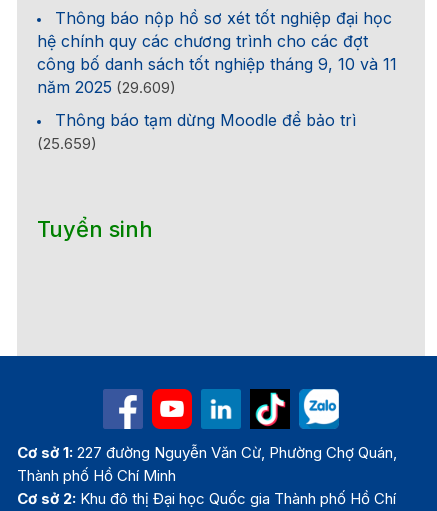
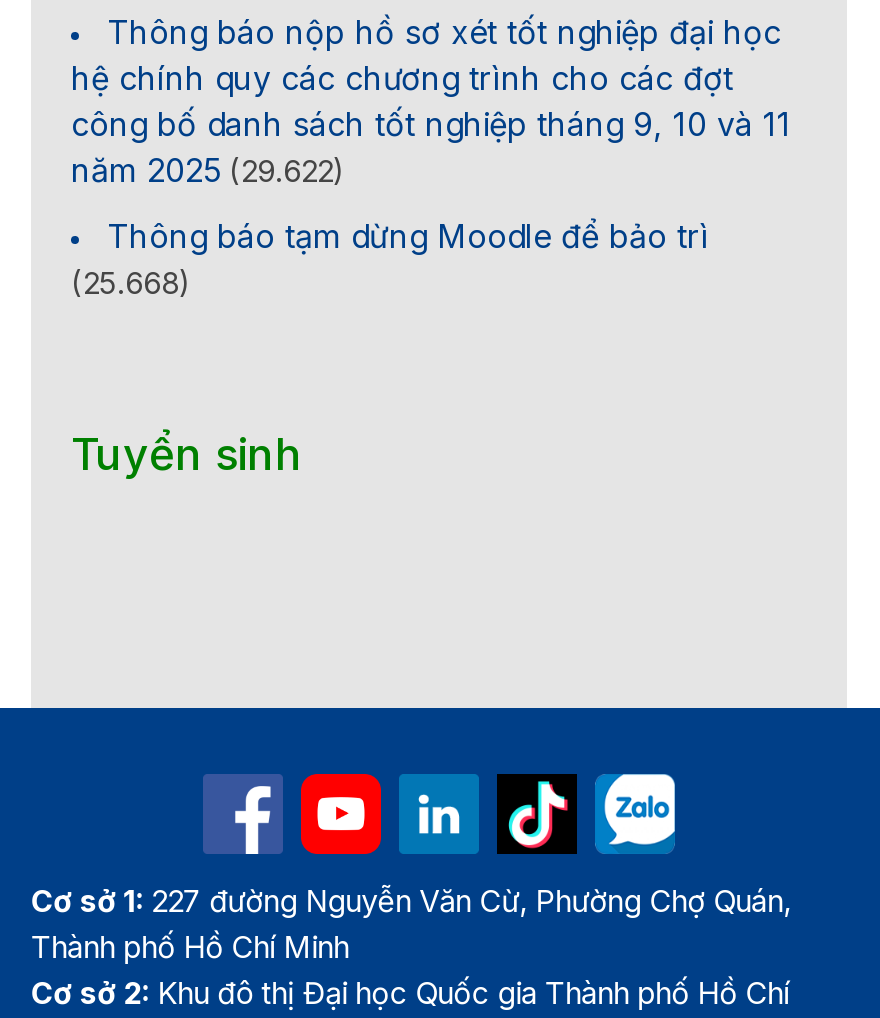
- năm 2025 (29.609)
+ năm 2025 (29.622)

- (25.659)
+ (25.668)
